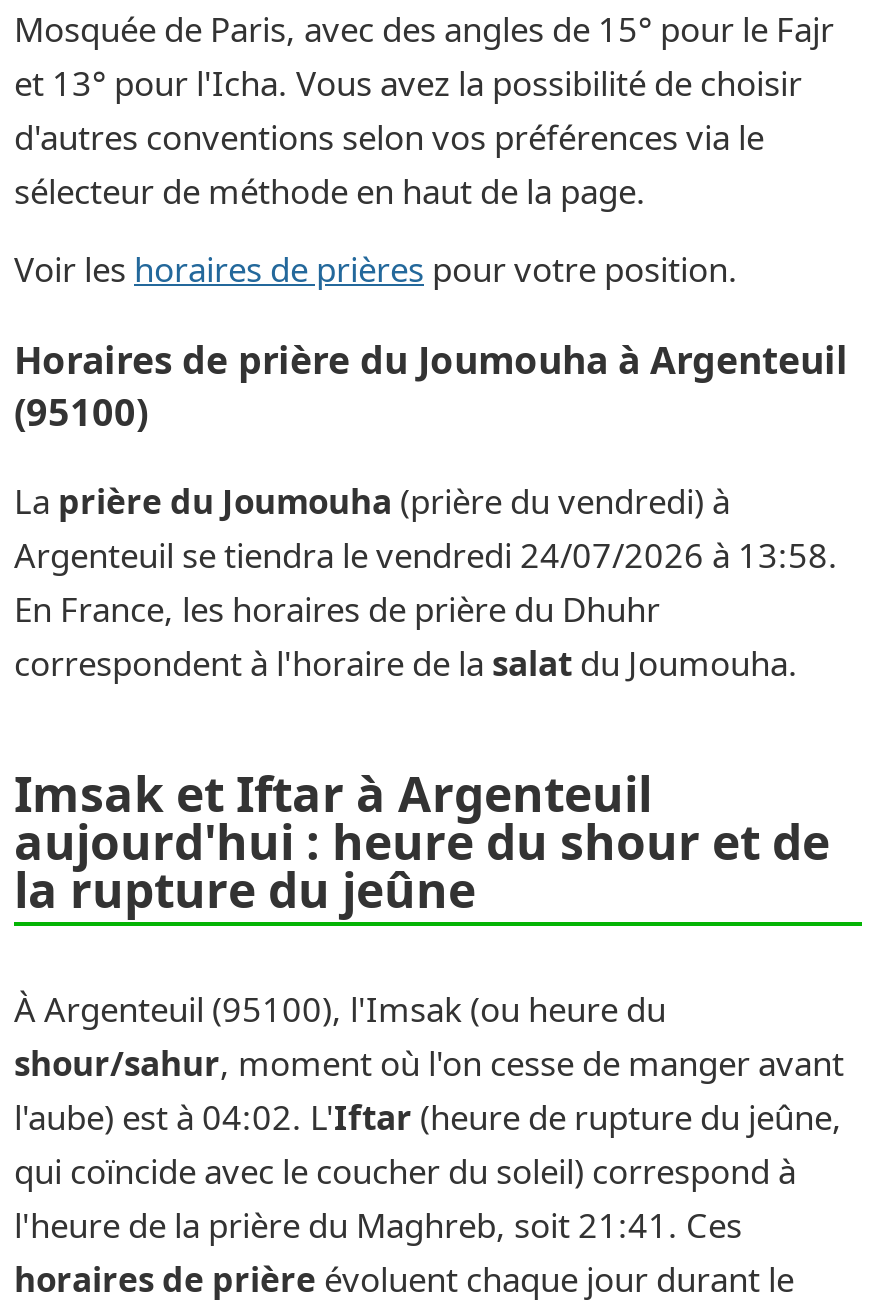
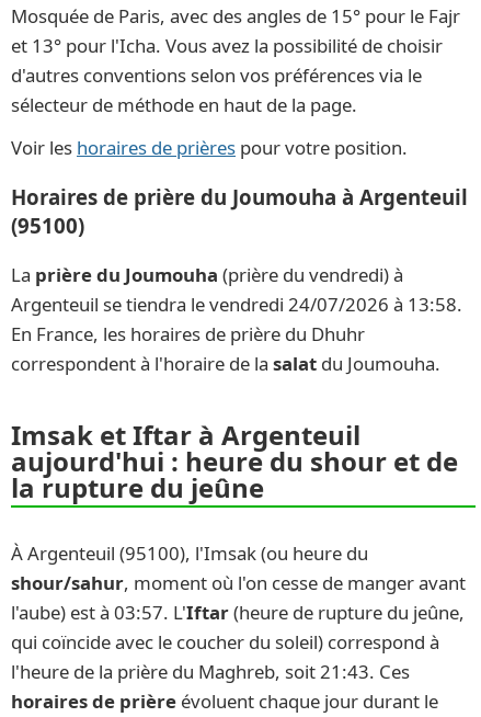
- l'aube) est à 04:02. L'Iftar (heure de rupture du jeûne,
+ l'aube) est à 03:57. L'Iftar (heure de rupture du jeûne,

- l'heure de la prière du Maghreb, soit 21:41. Ces
+ l'heure de la prière du Maghreb, soit 21:43. Ces
